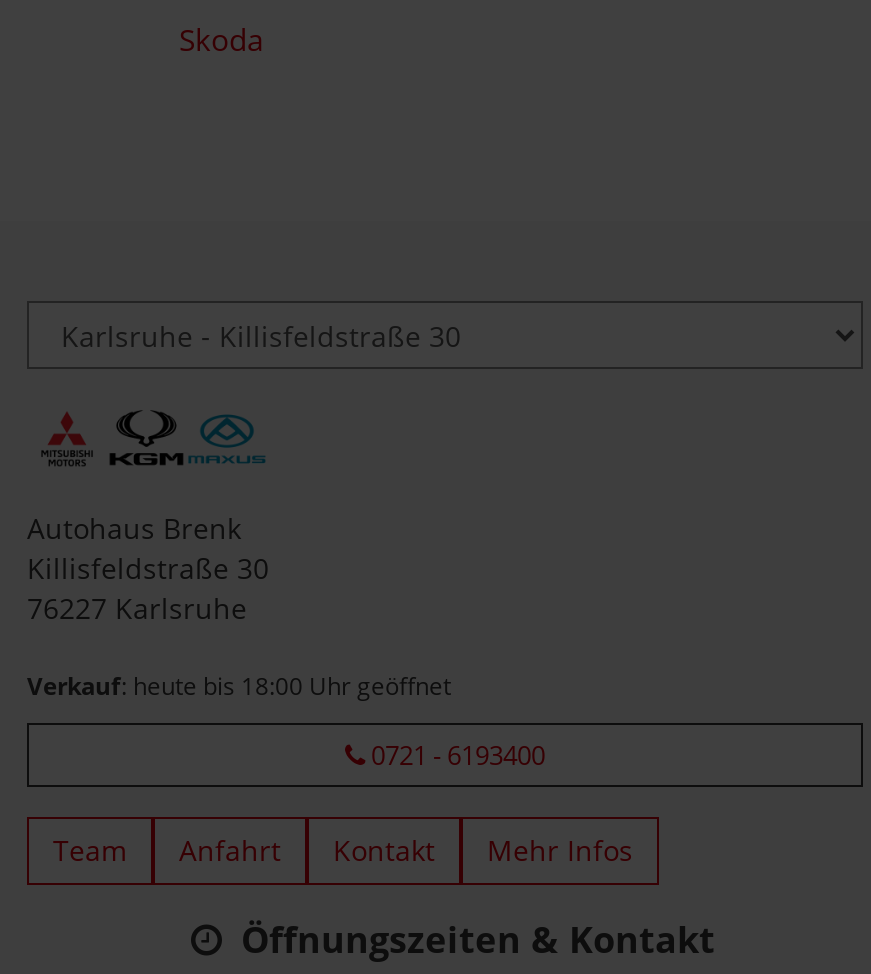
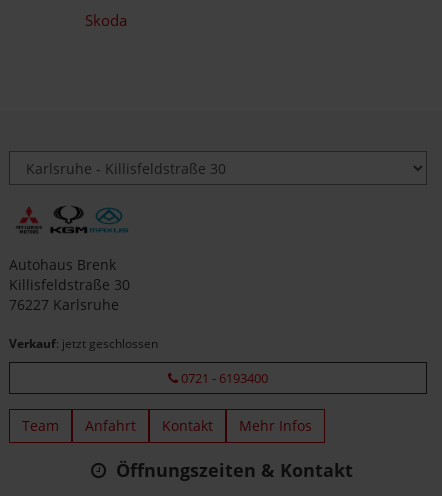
- Verkauf: heute bis 18:00 Uhr geöffnet
+ Verkauf: jetzt geschlossen
